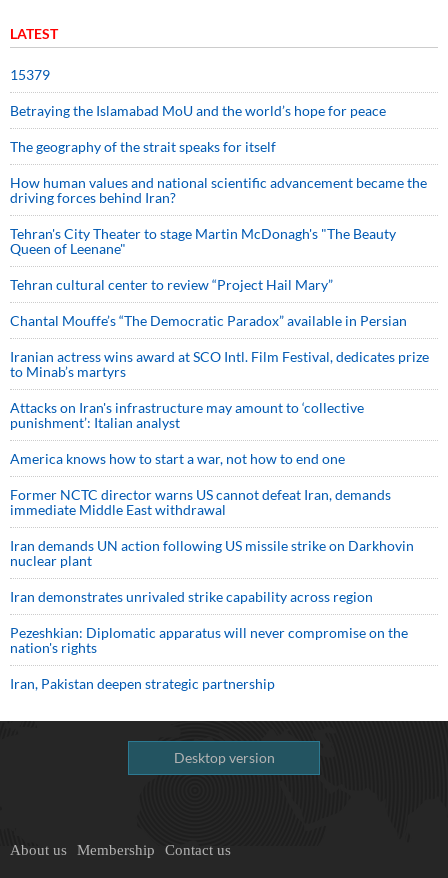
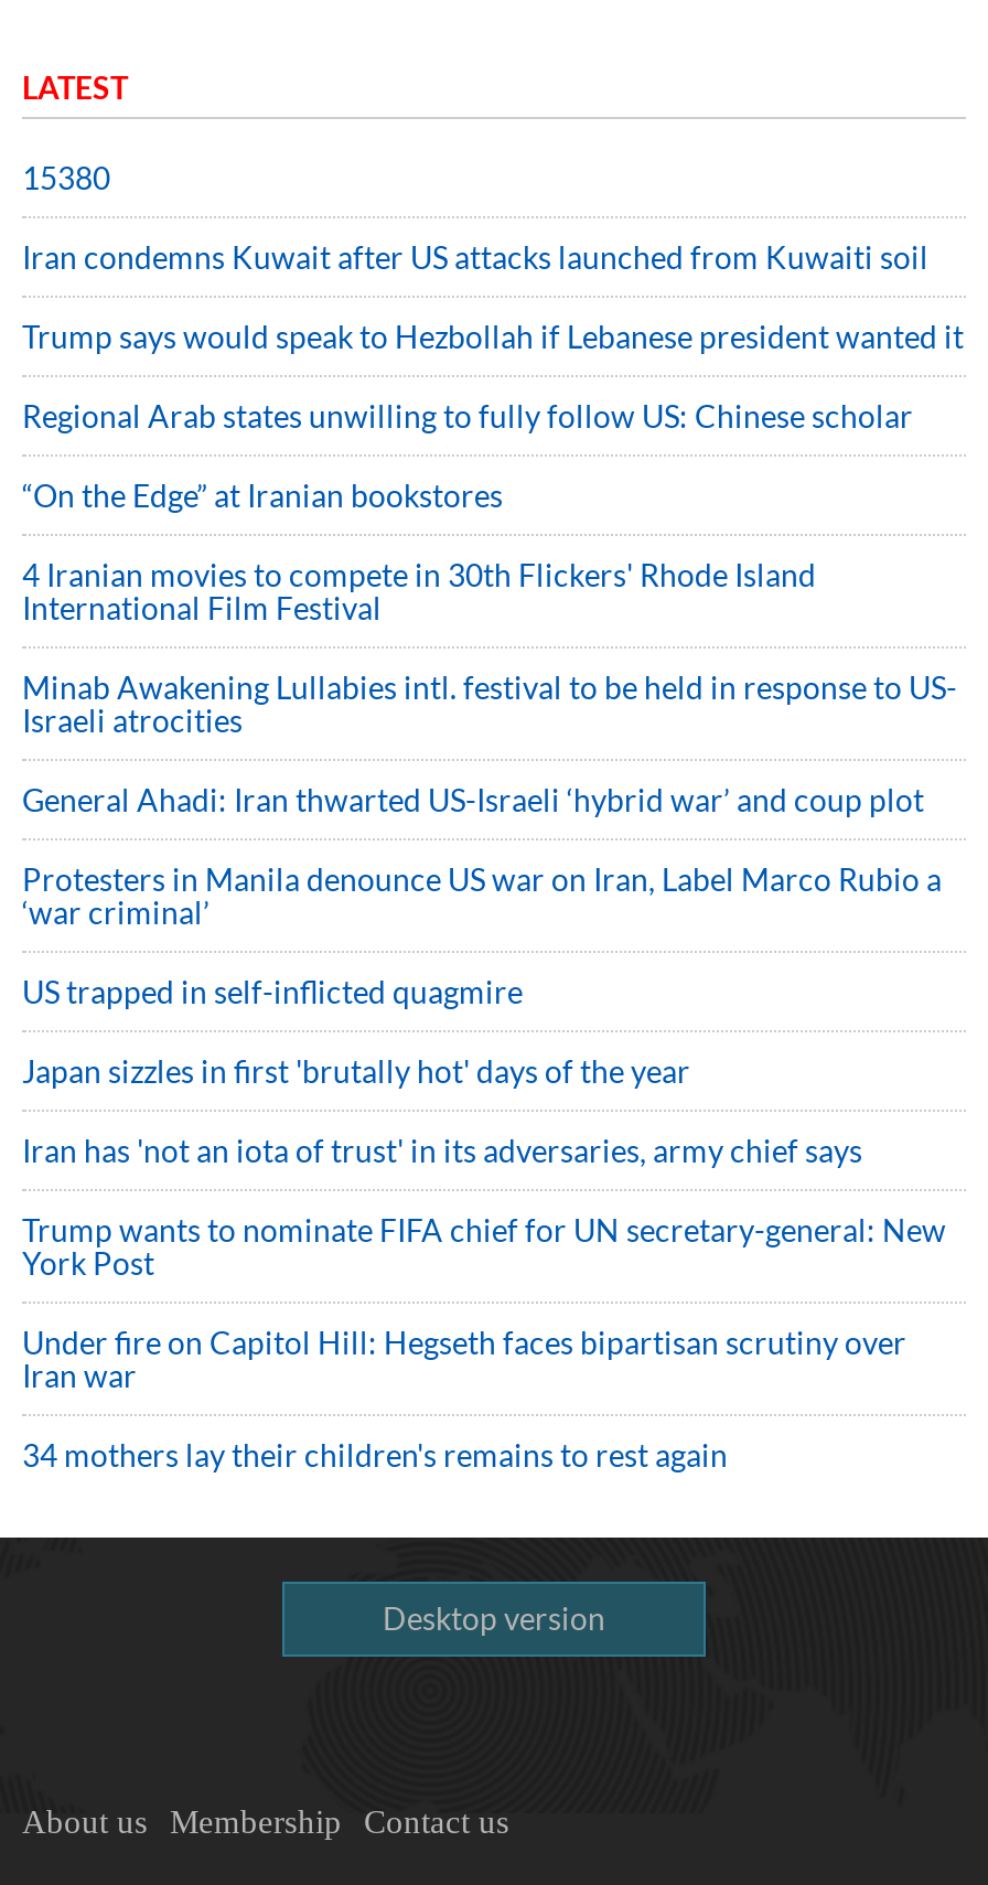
- 15379
+ 15380

- Betraying the Islamabad MoU and the world’s hope for peace
+ Iran condemns Kuwait after US attacks launched from Kuwaiti soil

- The geography of the strait speaks for itself
+ Trump says would speak to Hezbollah if Lebanese president wanted it

- How human values and national scientific advancement became the
- driving forces behind Iran?
+ Regional Arab states unwilling to fully follow US: Chinese scholar

- Tehran's City Theater to stage Martin McDonagh's "The Beauty
- Queen of Leenane"
+ “On the Edge” at Iranian bookstores

- Tehran cultural center to review “Project Hail Mary”
+ 4 Iranian movies to compete in 30th Flickers' Rhode Island
+ International Film Festival

- Chantal Mouffe’s “The Democratic Paradox” available in Persian
+ Minab Awakening Lullabies intl. festival to be held in response to US-
+ Israeli atrocities

- Iranian actress wins award at SCO Intl. Film Festival, dedicates prize
- to Minab’s martyrs
+ General Ahadi: Iran thwarted US-Israeli ‘hybrid war’ and coup plot

- Attacks on Iran's infrastructure may amount to ‘collective
- punishment’: Italian analyst
+ Protesters in Manila denounce US war on Iran, Label Marco Rubio a
+ ‘war criminal’

- America knows how to start a war, not how to end one
+ US trapped in self-inflicted quagmire

- Former NCTC director warns US cannot defeat Iran, demands
- immediate Middle East withdrawal
+ Japan sizzles in first 'brutally hot' days of the year

- Iran demands UN action following US missile strike on Darkhovin
- nuclear plant
+ Iran has 'not an iota of trust' in its adversaries, army chief says

- Iran demonstrates unrivaled strike capability across region
+ Trump wants to nominate FIFA chief for UN secretary-general: New
+ York Post

- Pezeshkian: Diplomatic apparatus will never compromise on the
- nation's rights
+ Under fire on Capitol Hill: Hegseth faces bipartisan scrutiny over
+ Iran war

- Iran, Pakistan deepen strategic partnership
+ 34 mothers lay their children's remains to rest again
